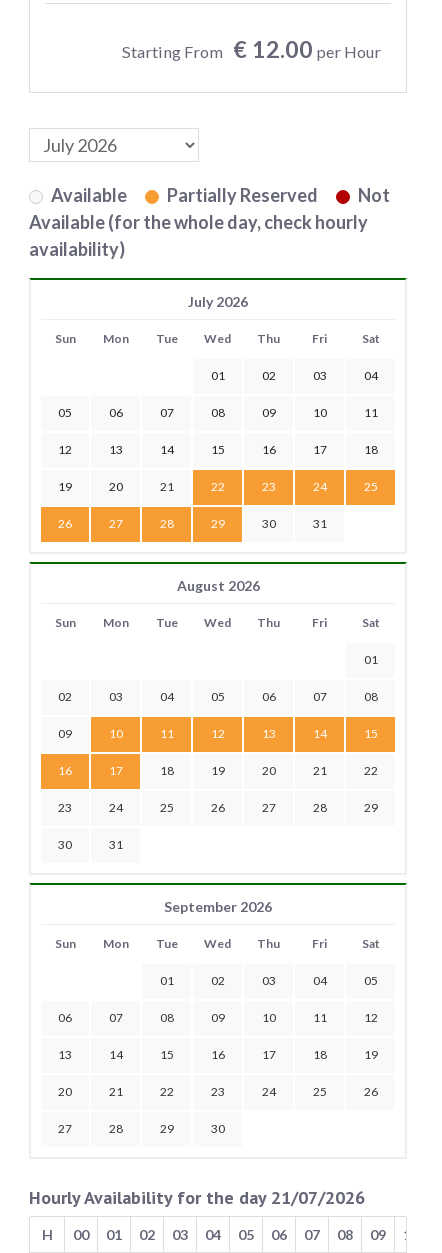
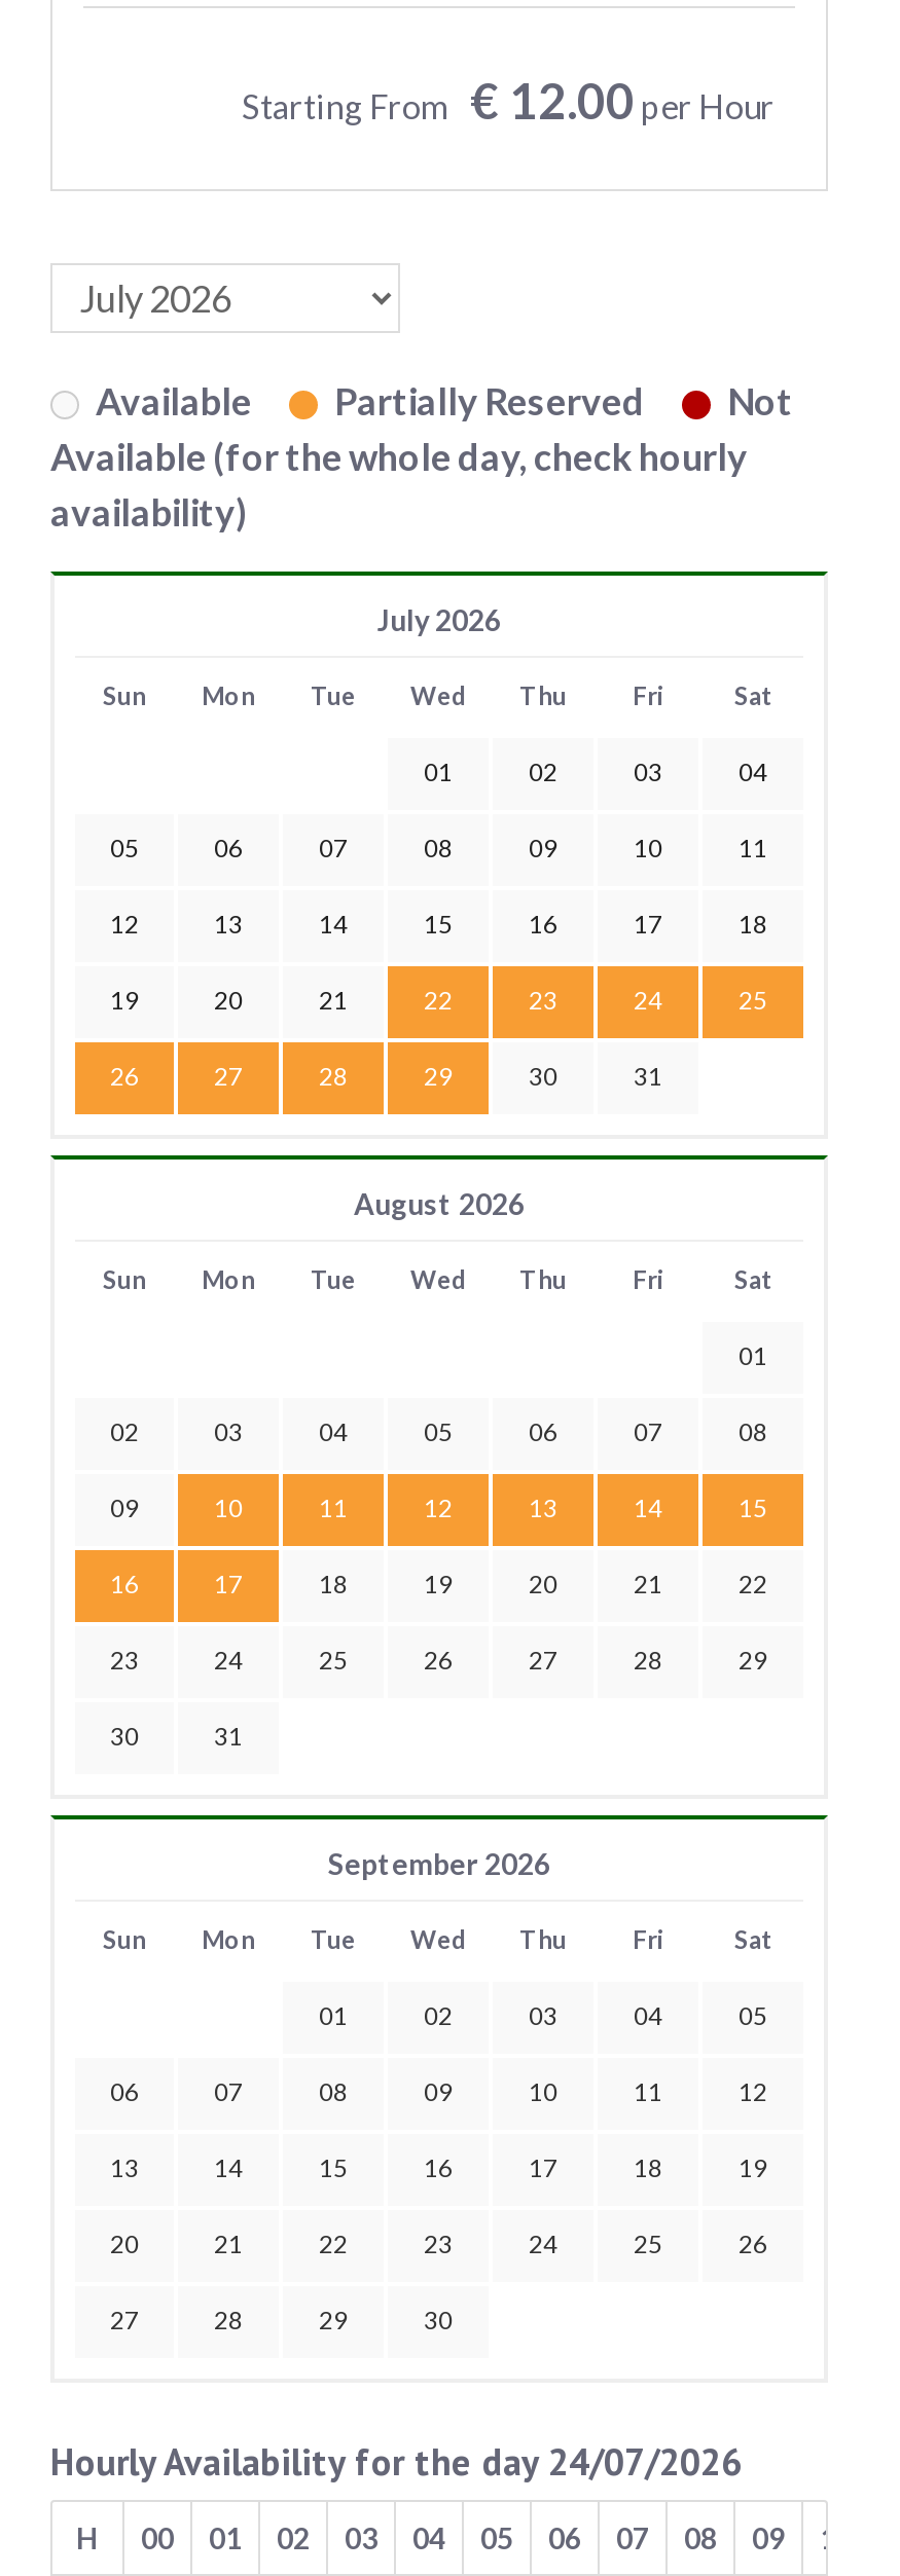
- Hourly Availability for the day 21/07/2026
+ Hourly Availability for the day 24/07/2026
